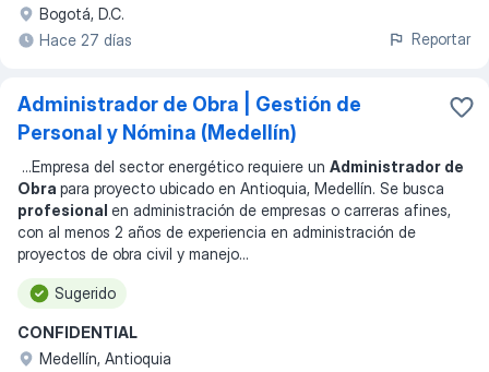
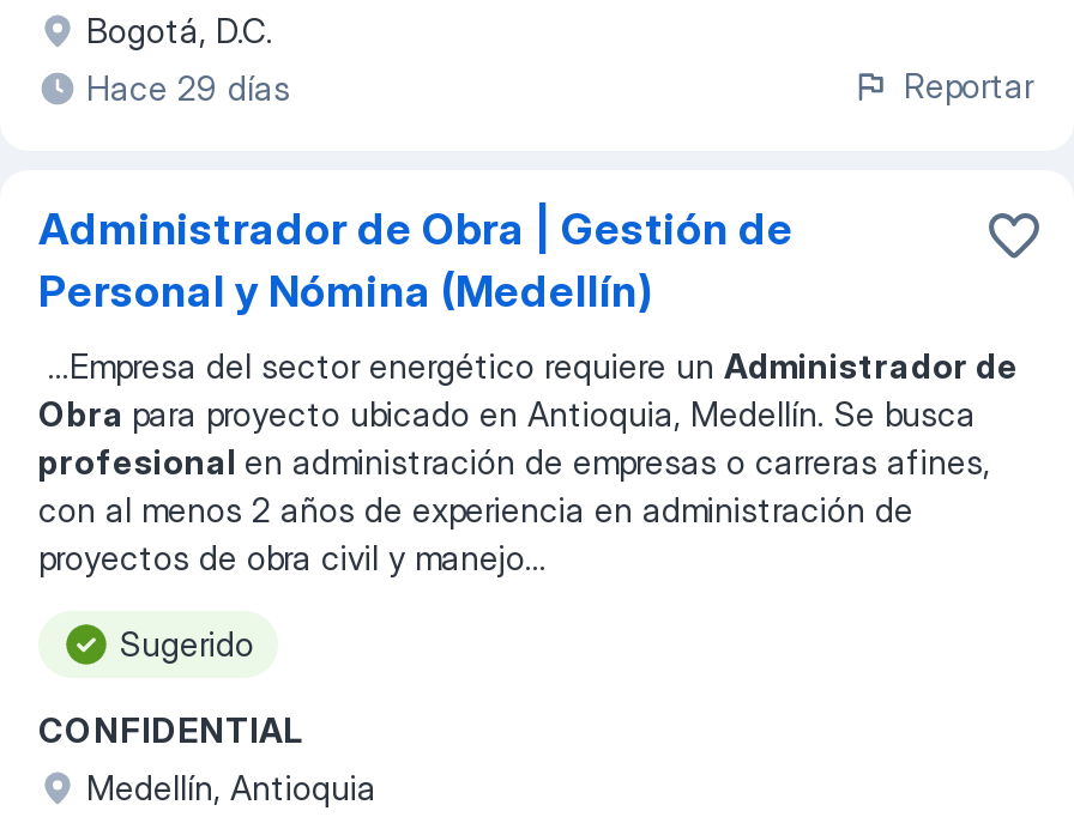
- Hace 27 días
+ Hace 29 días
